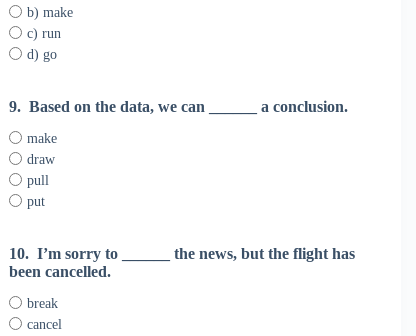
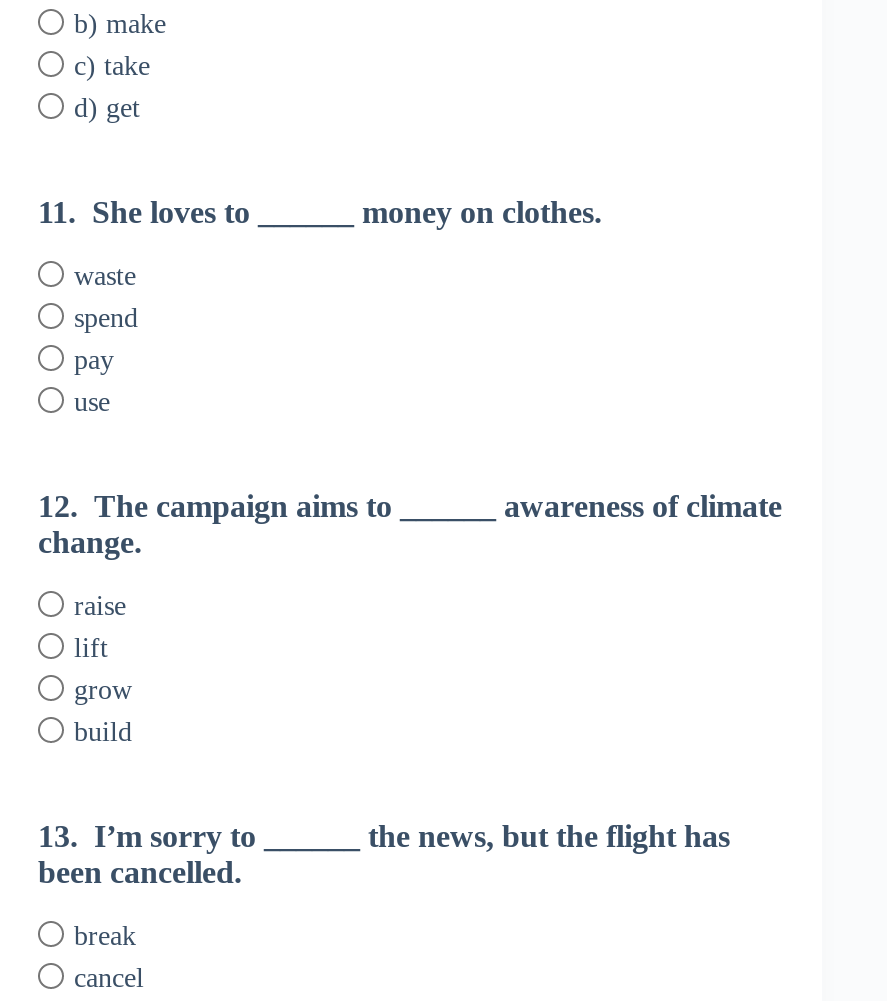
- c) run
- d) go
- 9. Based on the data, we can ______ a conclusion.
- make
- draw
- pull
- put
- 10. I’m sorry to ______ the news, but the flight has
+ c) take
+ d) get
+ 11. She loves to ______ money on clothes.
+ waste
+ spend
+ pay
+ use
+ 12. The campaign aims to ______ awareness of climate
+ change.
+ raise
+ lift
+ grow
+ build
+ 13. I’m sorry to ______ the news, but the flight has
